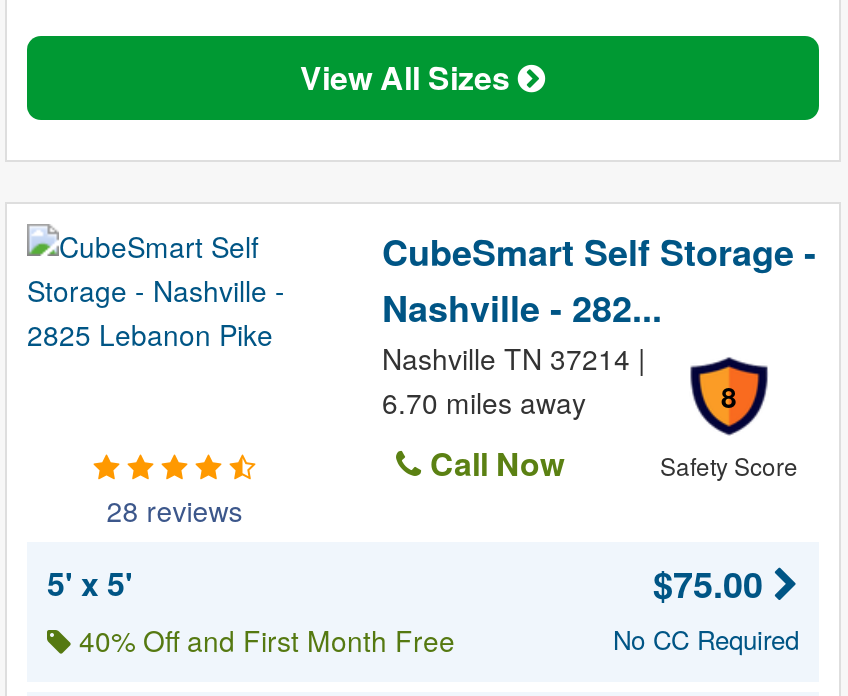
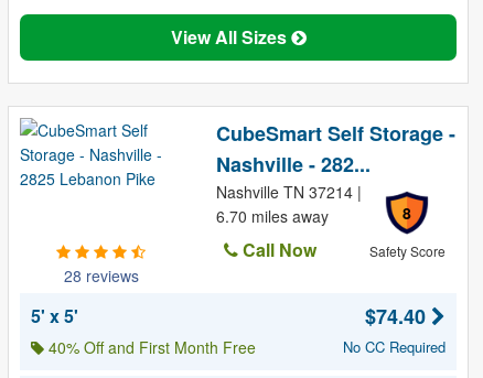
- $75.00
+ $74.40
